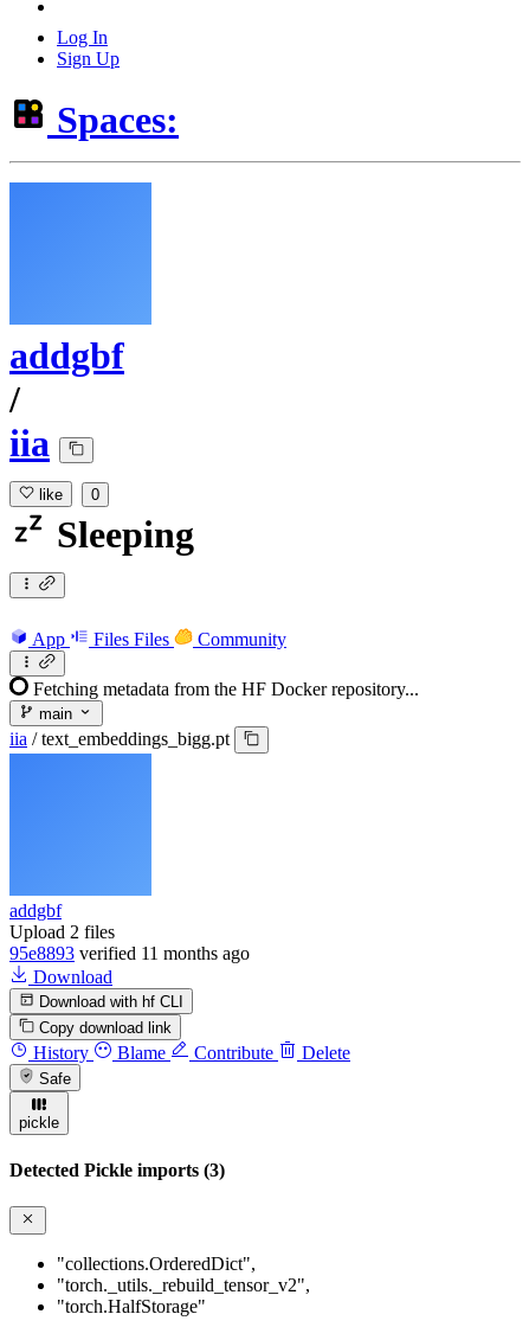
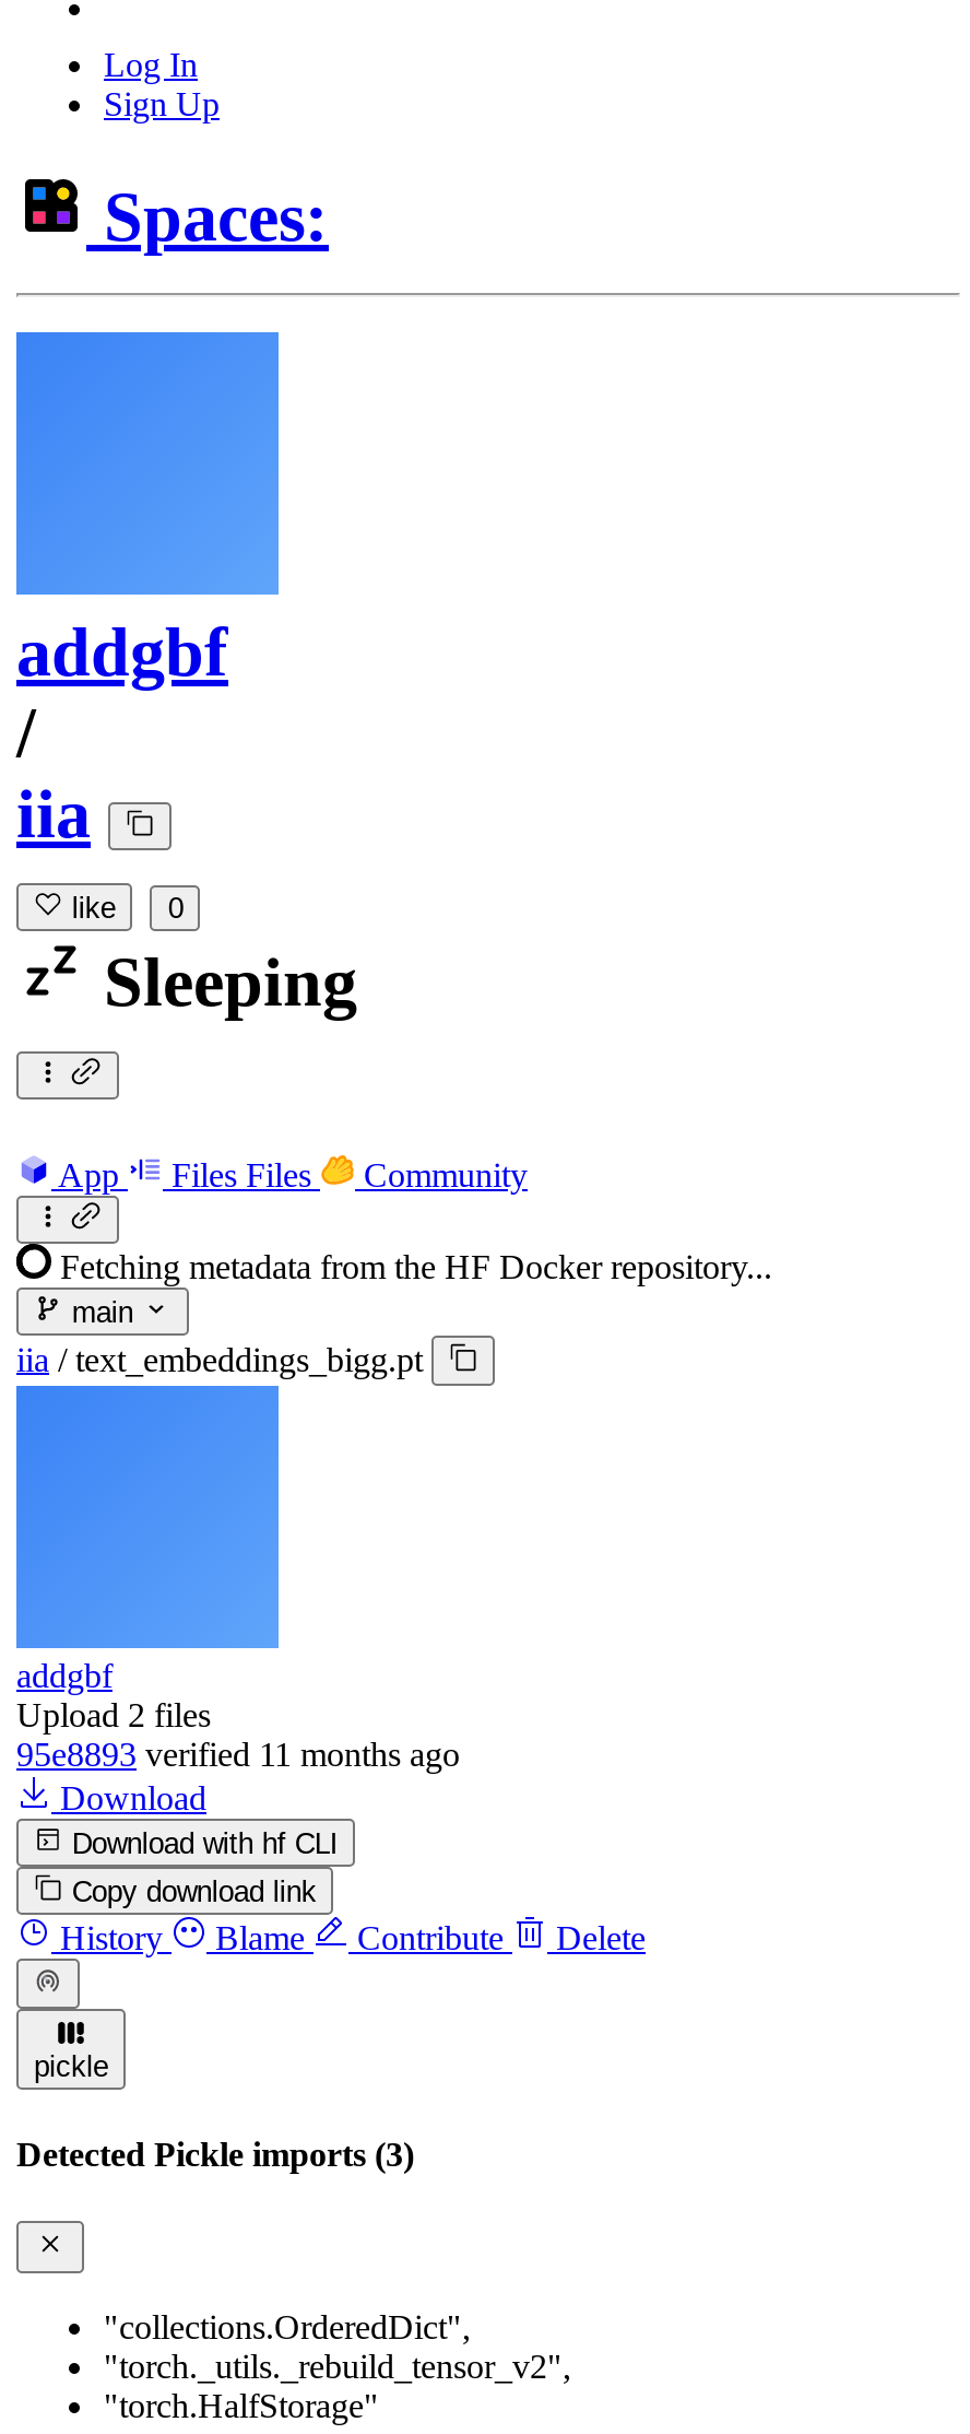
- Safe
